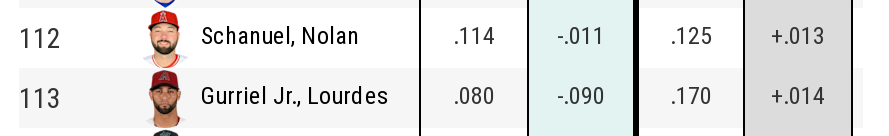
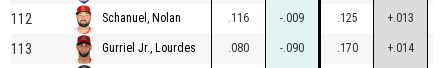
- .114
+ .116

- -.011
+ -.009
